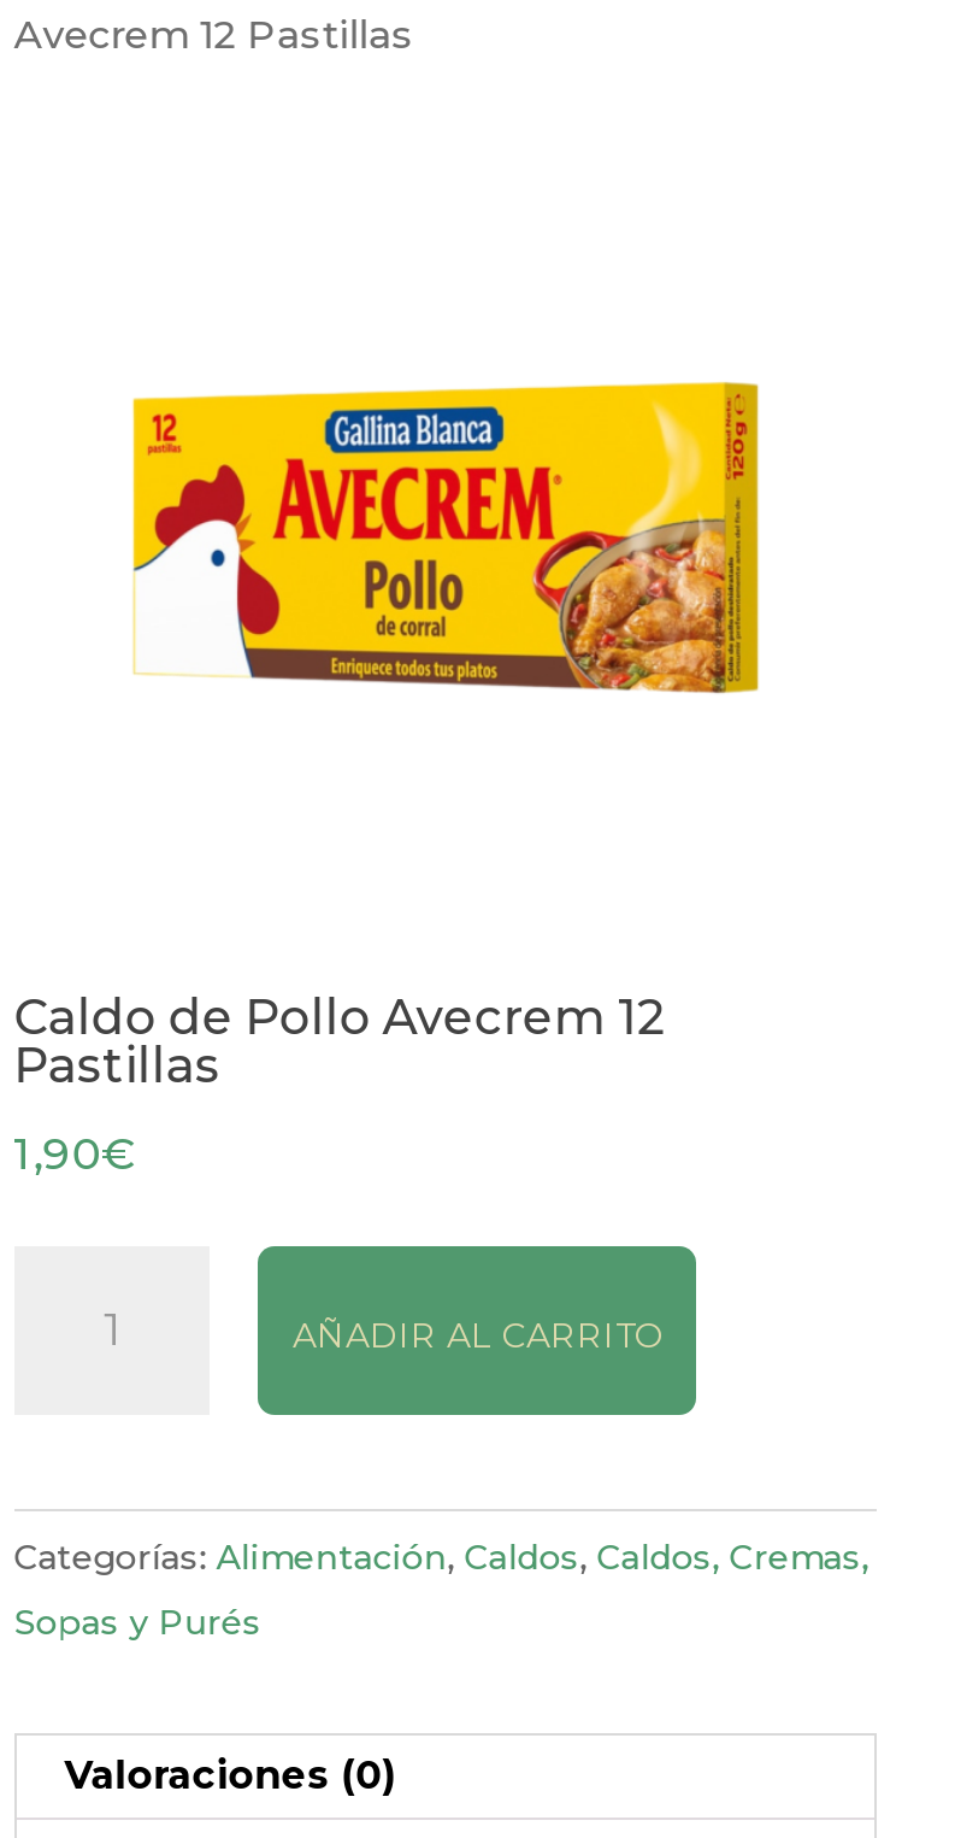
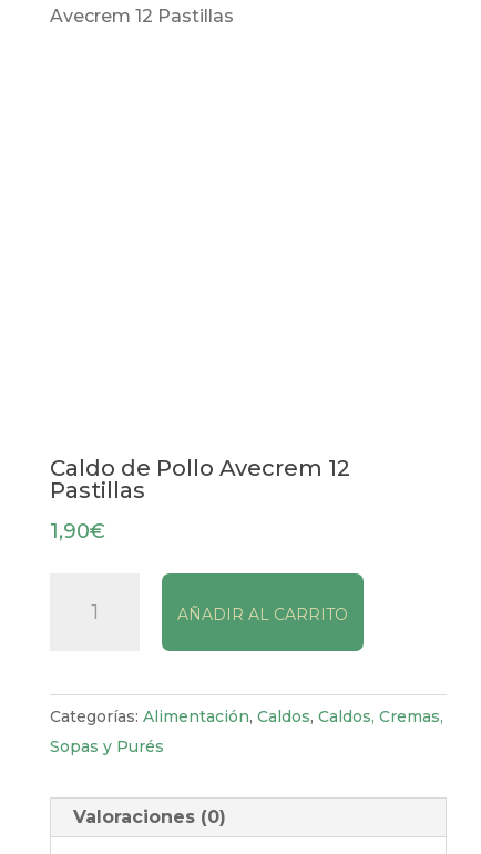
- [image]
